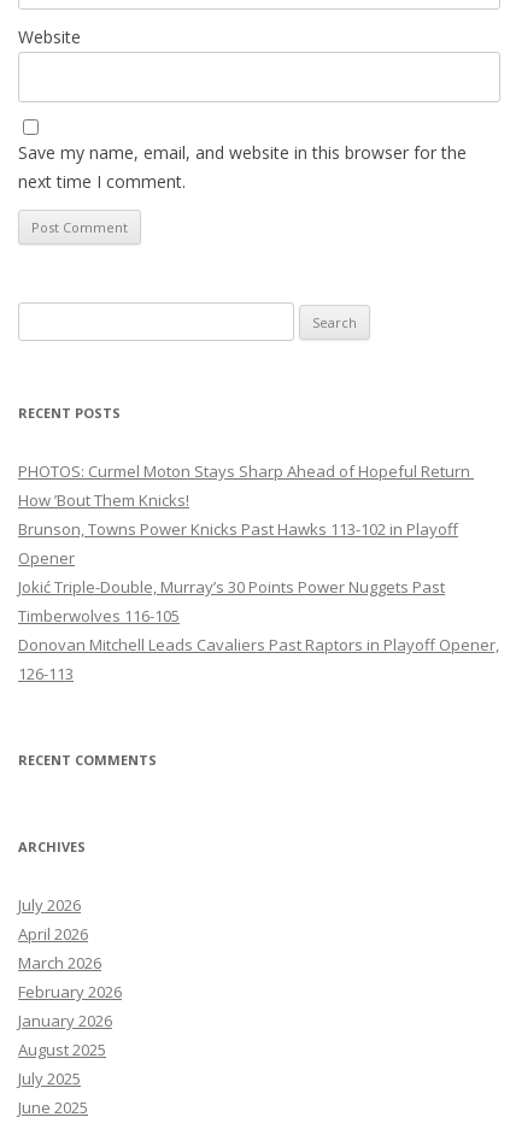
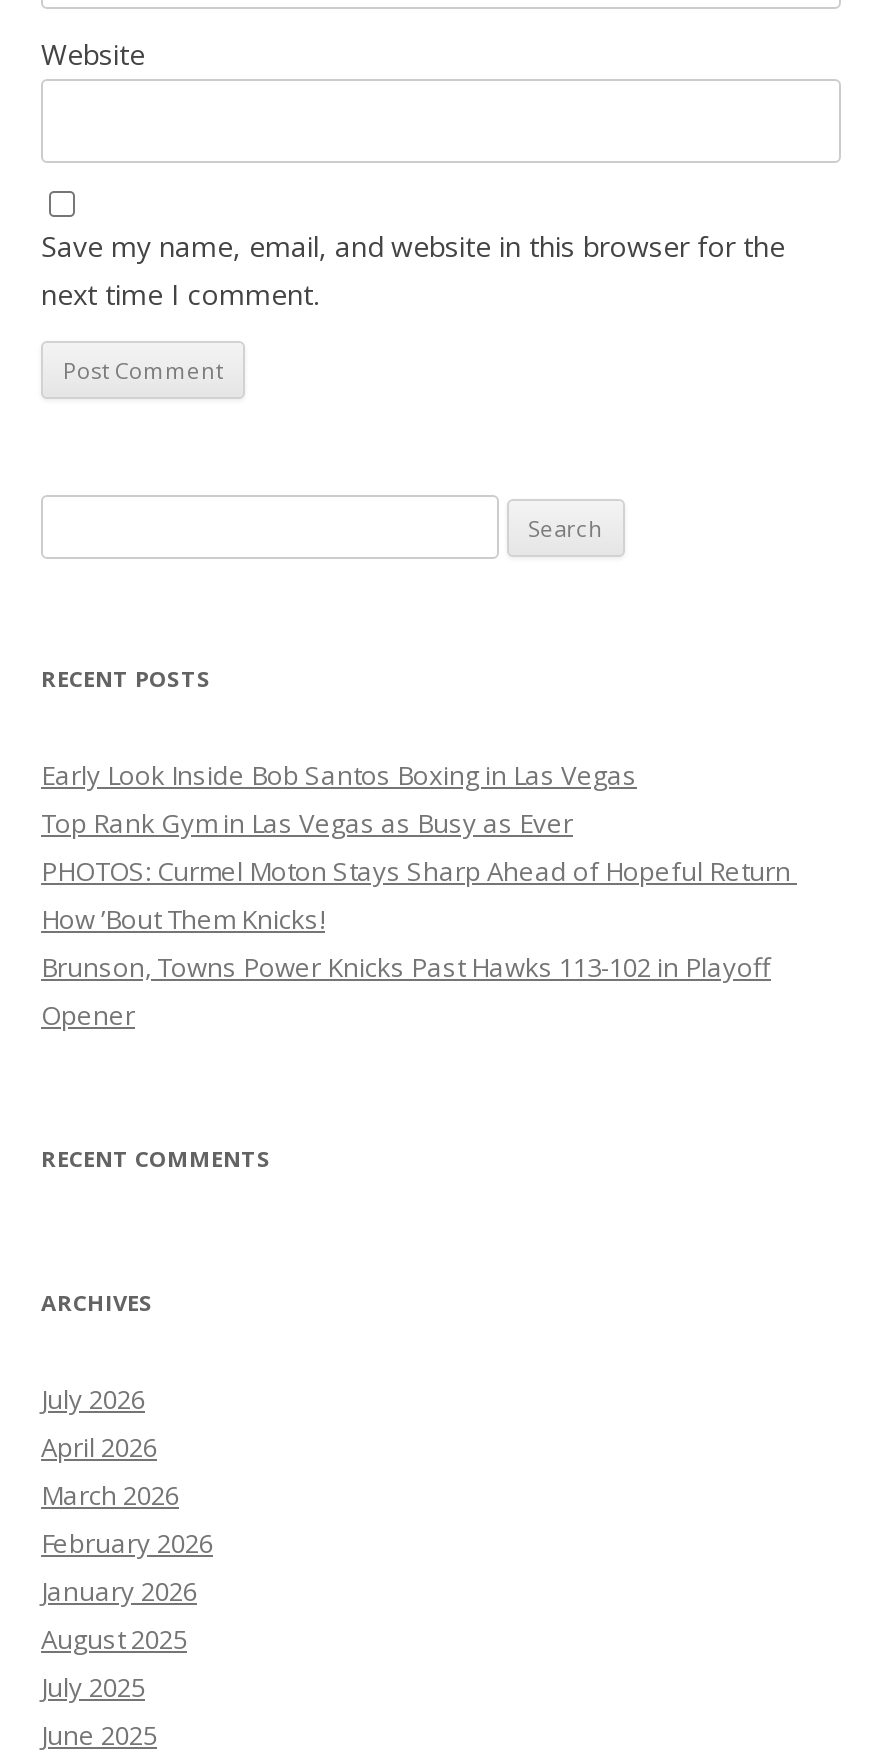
+ Early Look Inside Bob Santos Boxing in Las Vegas
+ Top Rank Gym in Las Vegas as Busy as Ever

moved down: PHOTOS: Curmel Moton Stays Sharp Ahead of Hopeful Return | How ’Bout Them Knicks! | Brunson, Towns Power Knicks Past Hawks 113-102 in Playoff | Opener

- Jokić Triple-Double, Murray’s 30 Points Power Nuggets Past
- Timberwolves 116-105
- Donovan Mitchell Leads Cavaliers Past Raptors in Playoff Opener,
- 126-113
